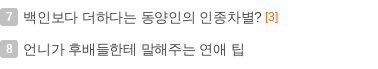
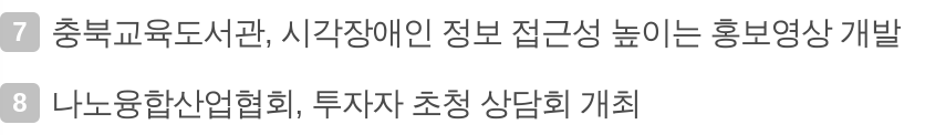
- 백인보다 더하다는 동양인의 인종차별? [3]
+ 충북교육도서관, 시각장애인 정보 접근성 높이는 홍보영상 개발

- 언니가 후배들한테 말해주는 연애 팁
+ 나노융합산업협회, 투자자 초청 상담회 개최
